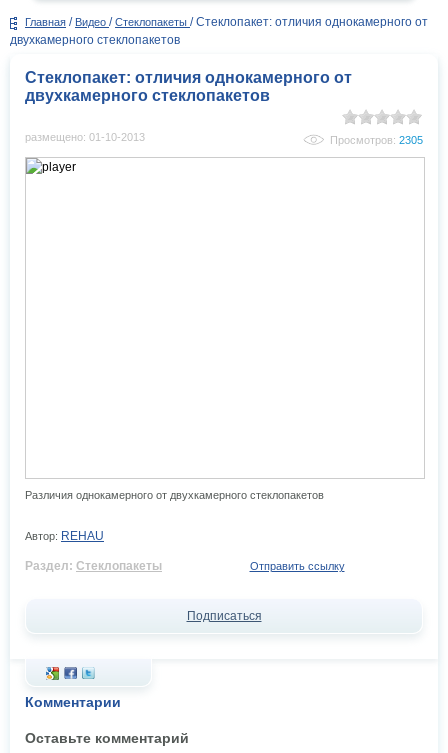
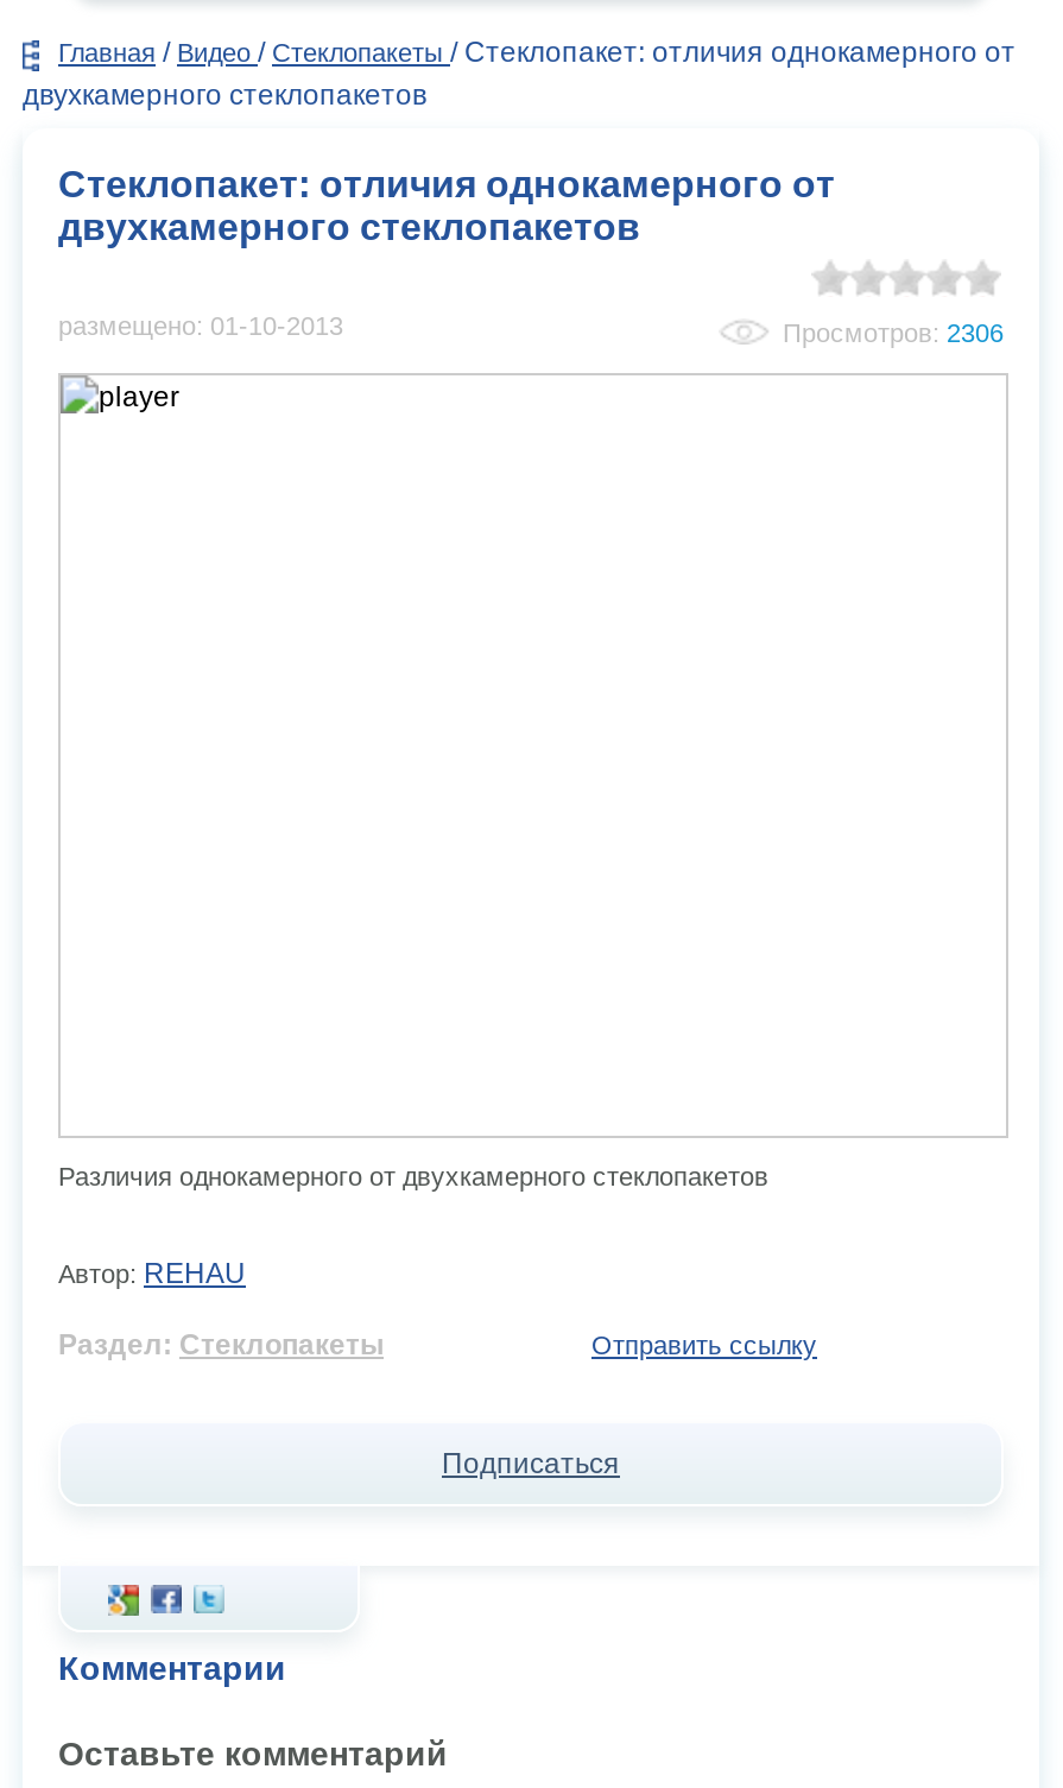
- Просмотров: 2305
+ Просмотров: 2306
